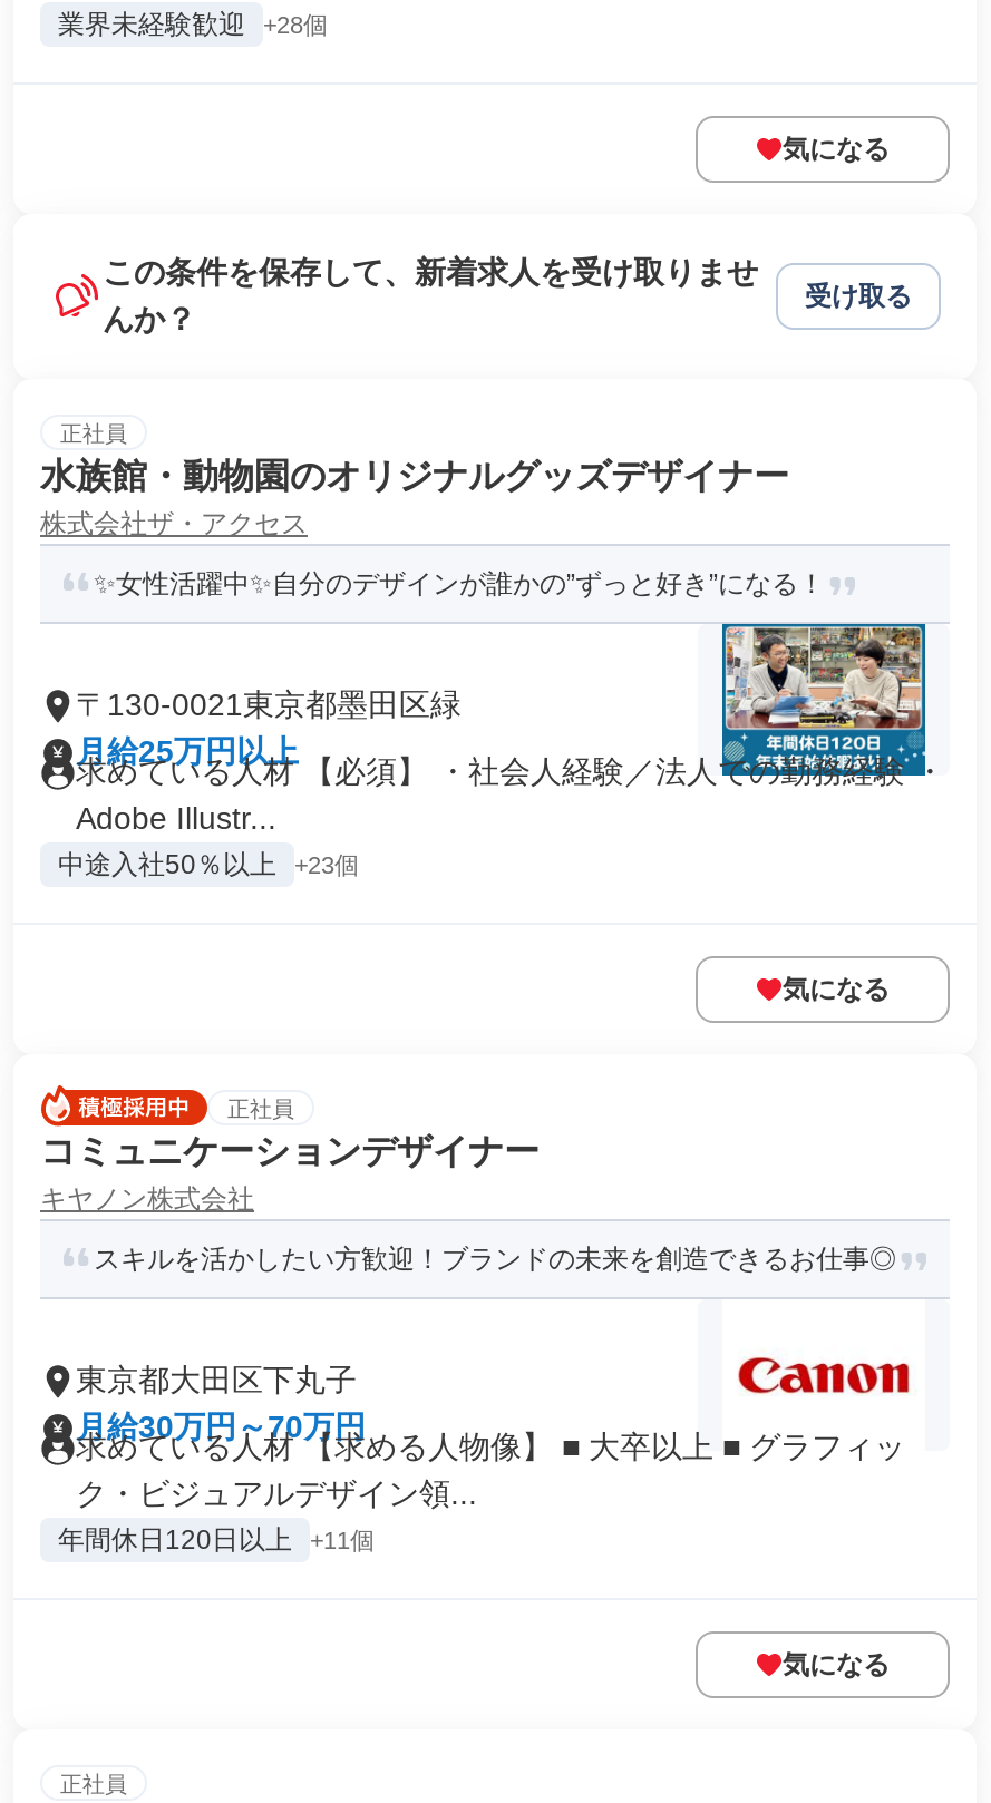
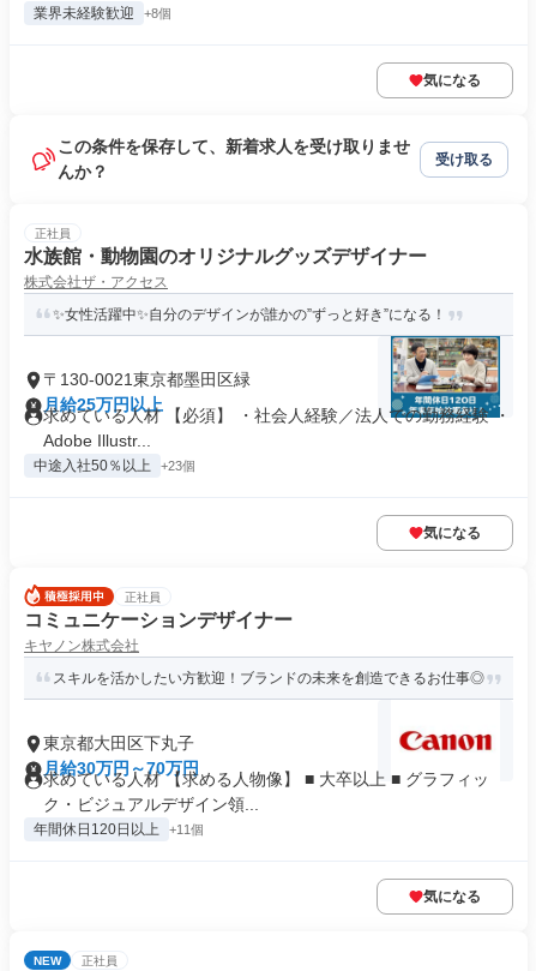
- 業界未経験歓迎 +28個
+ 業界未経験歓迎 +8個

+ NEW
